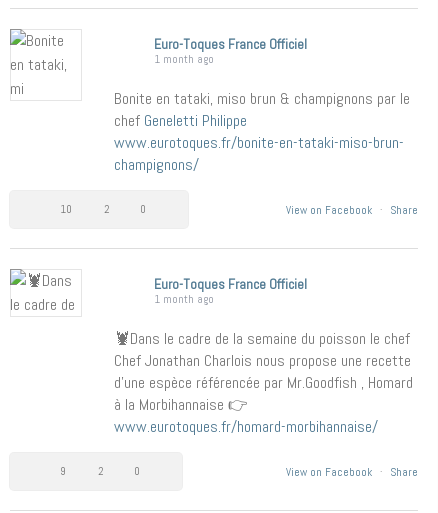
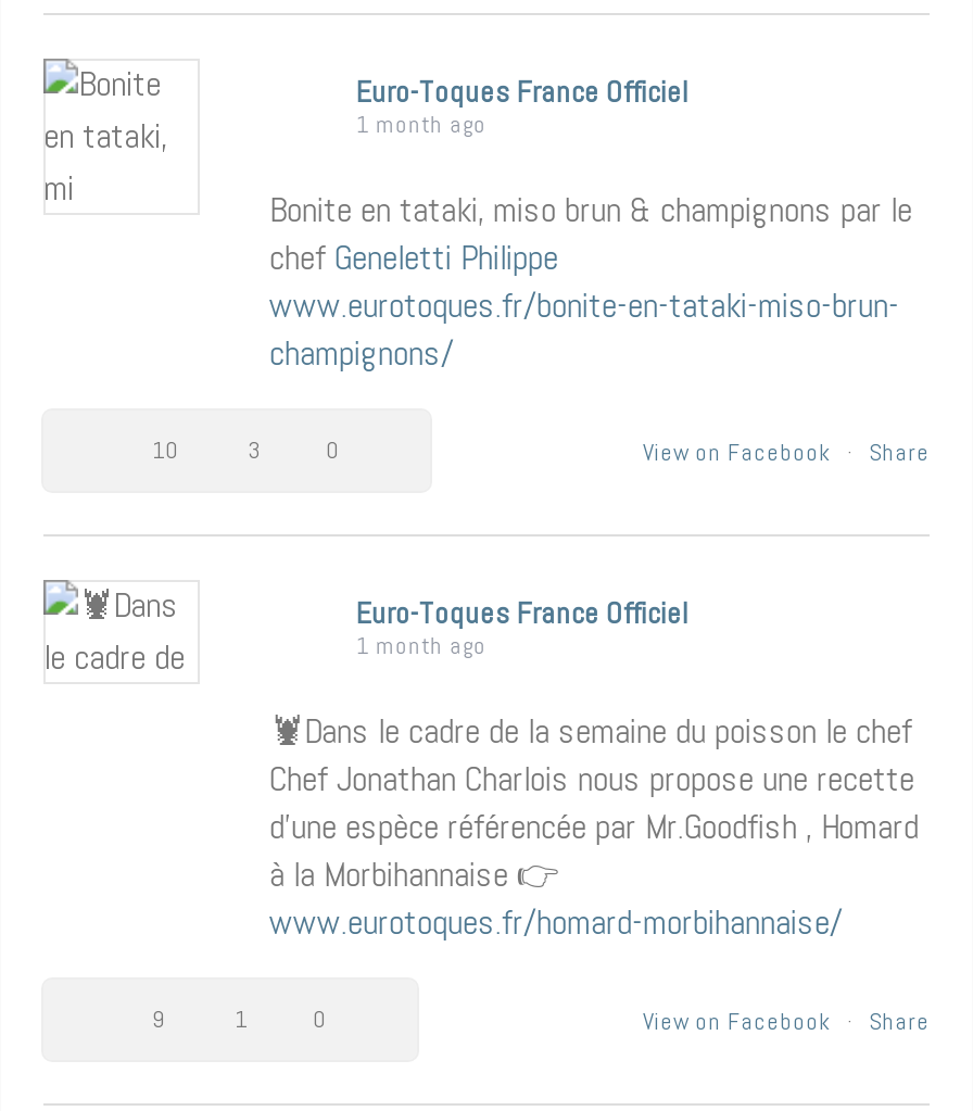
- 2
+ 3

- 2
+ 1
